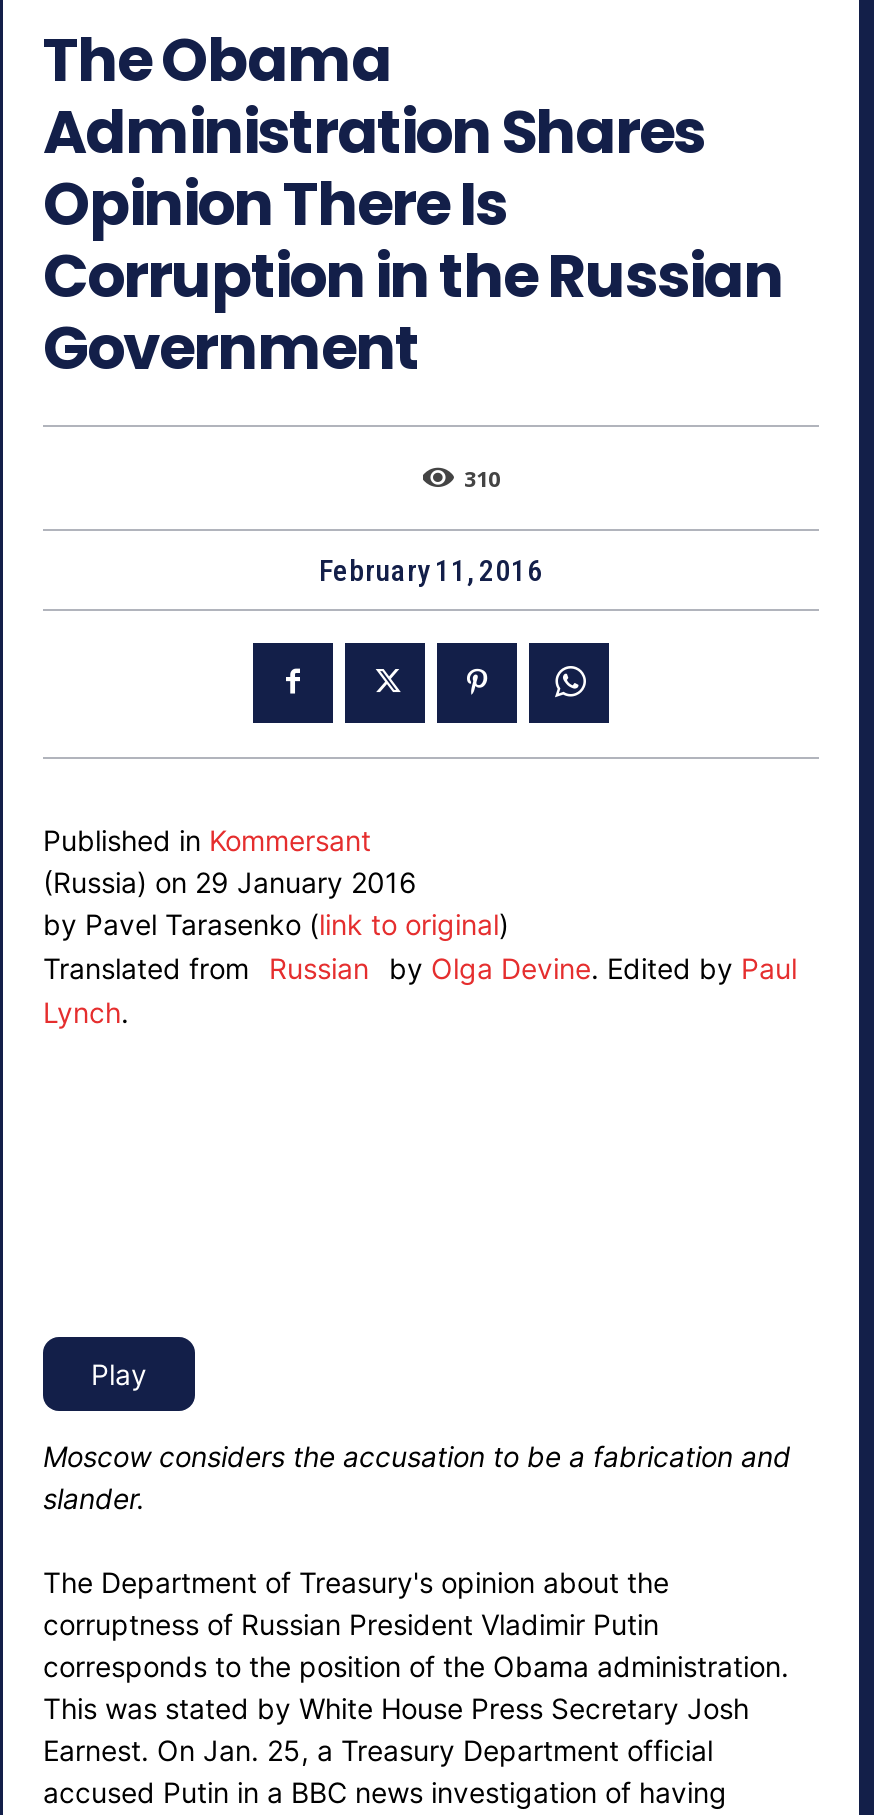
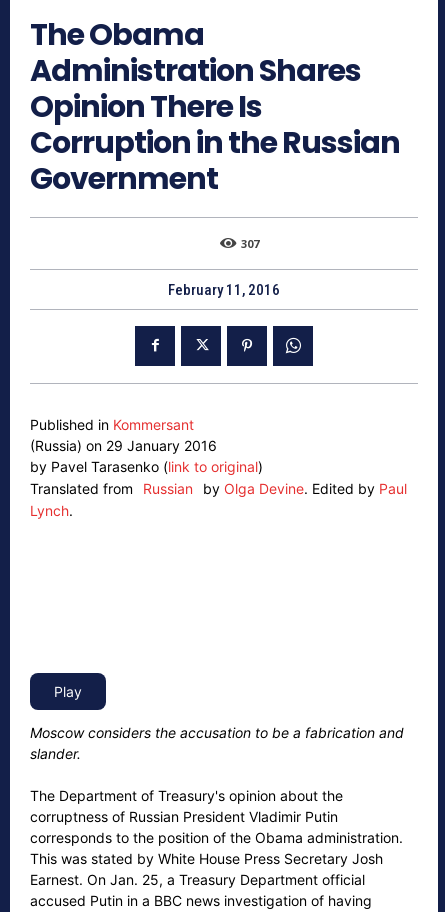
- 310
+ 307
